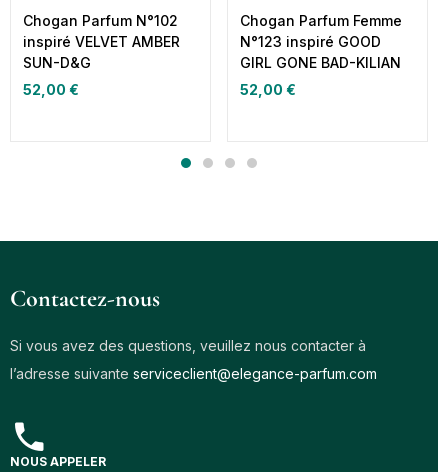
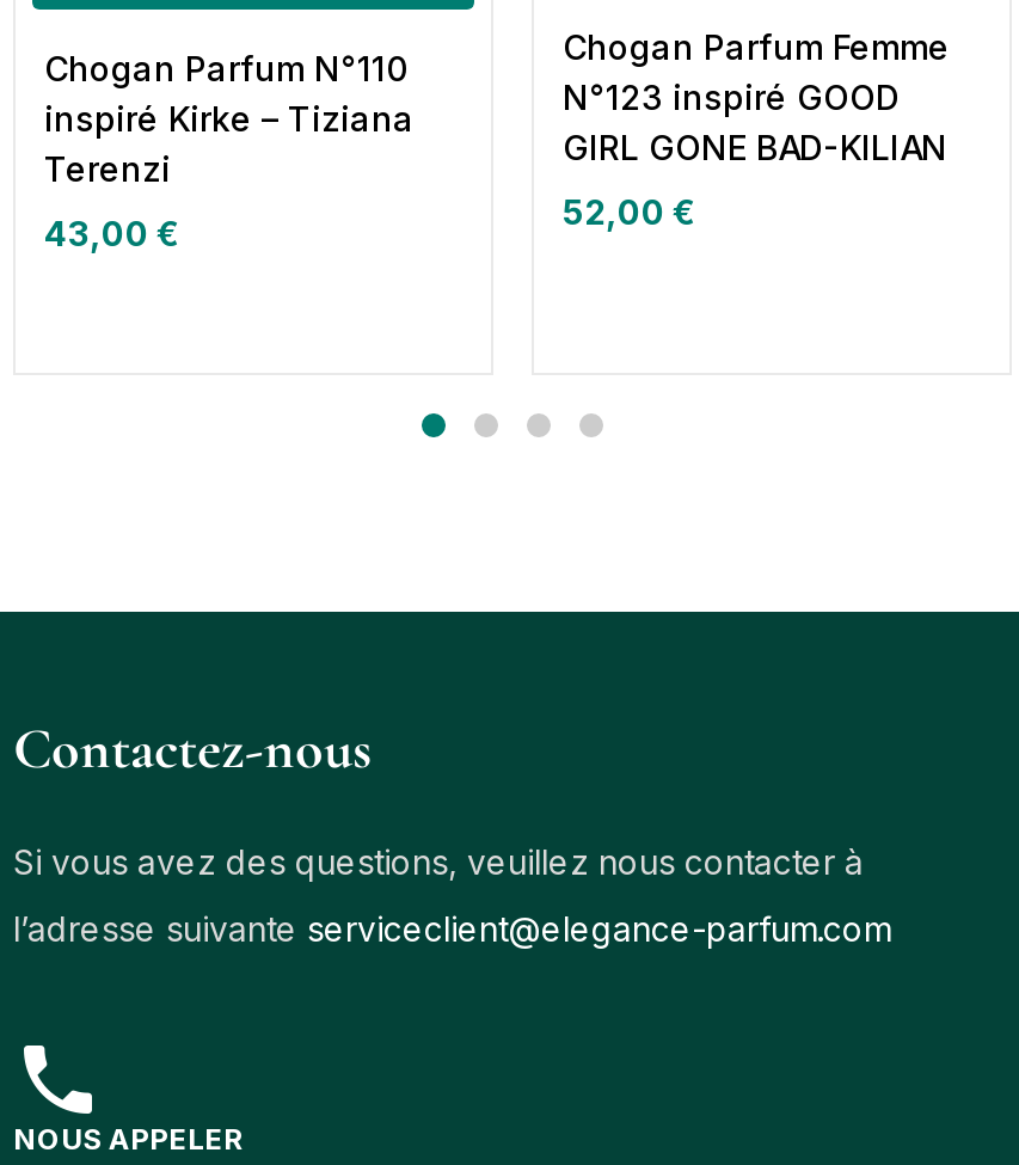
- Chogan Parfum N°102
- inspiré VELVET AMBER
- SUN-D&G
+ Chogan Parfum N°110
+ inspiré Kirke – Tiziana
+ Terenzi

- 52,00 €
+ 43,00 €
